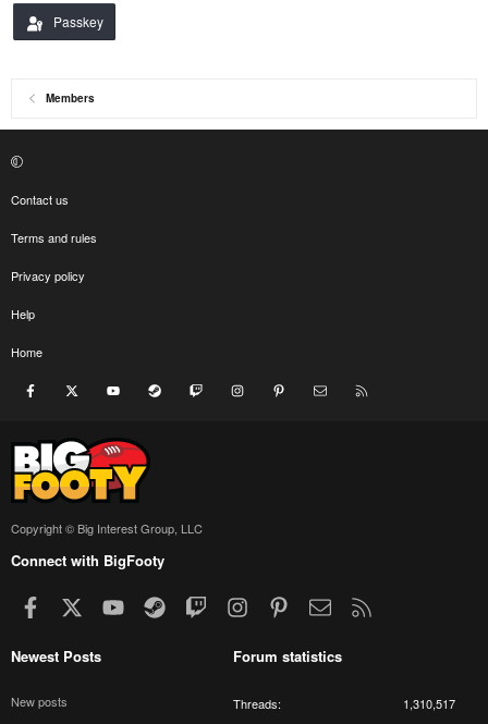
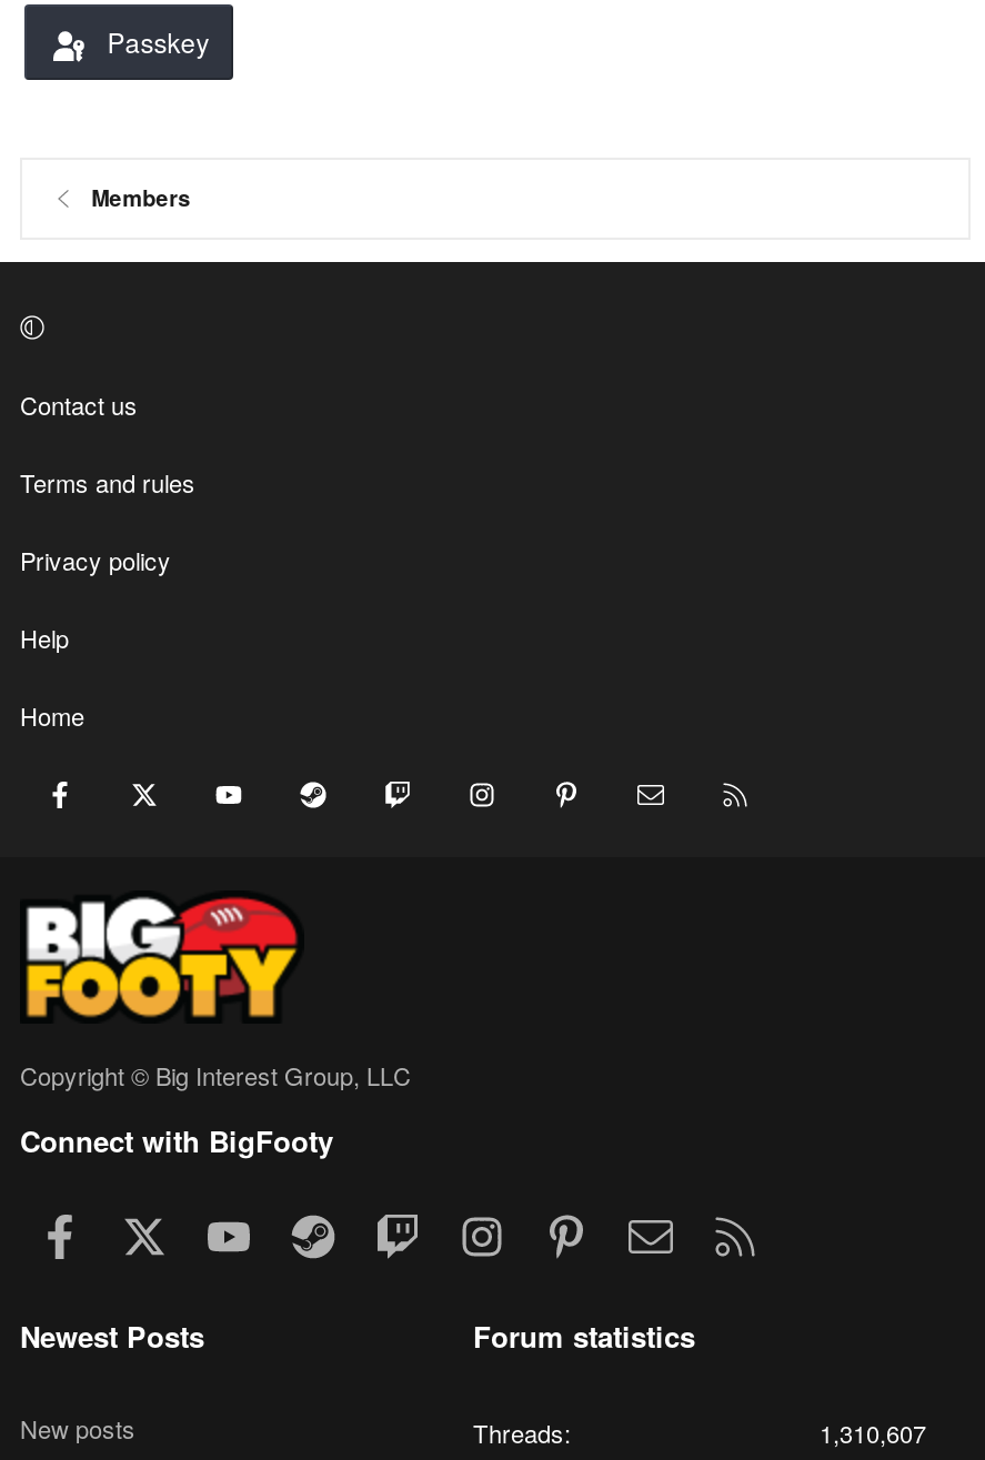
- 1,310,517
+ 1,310,607
